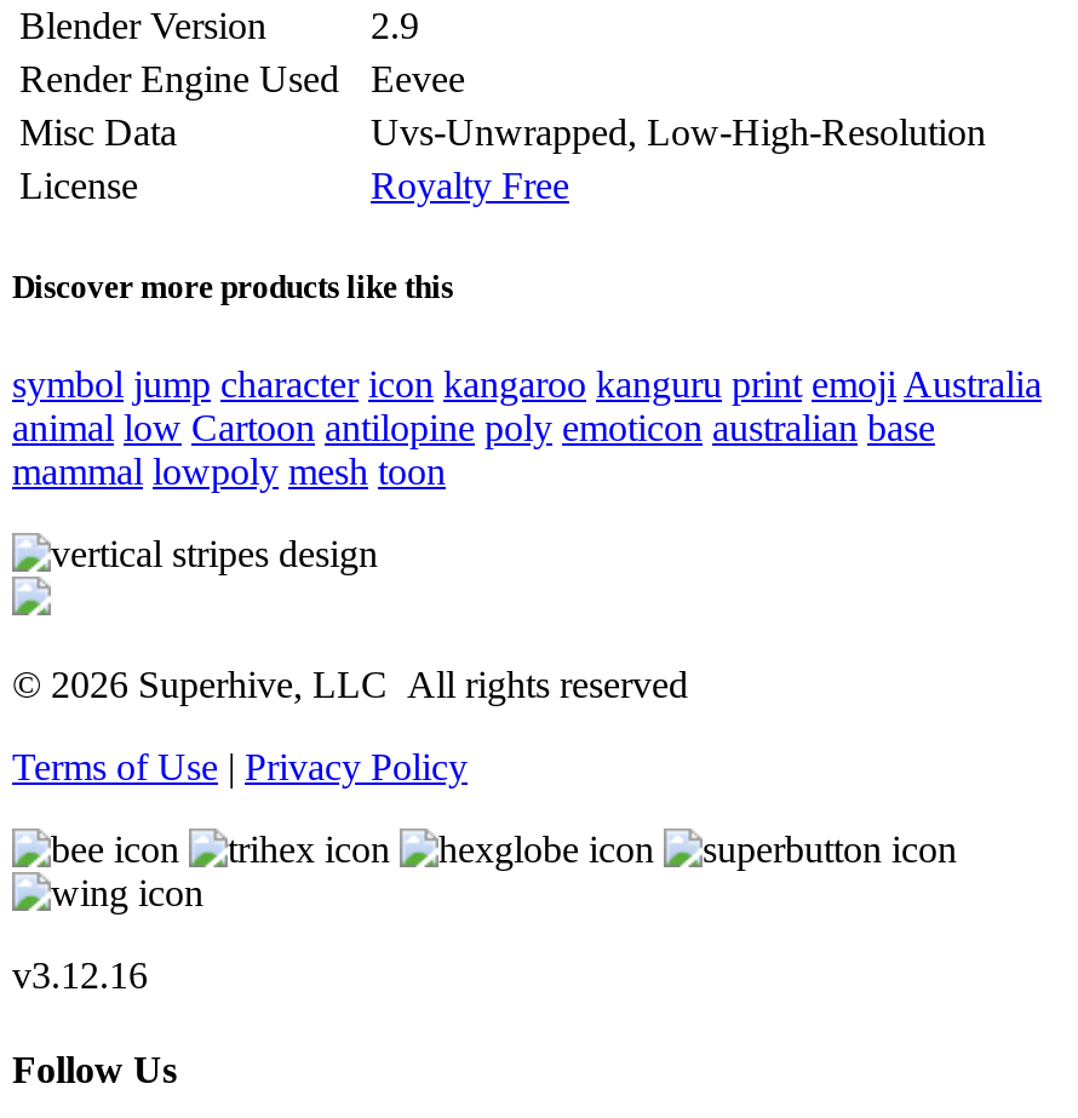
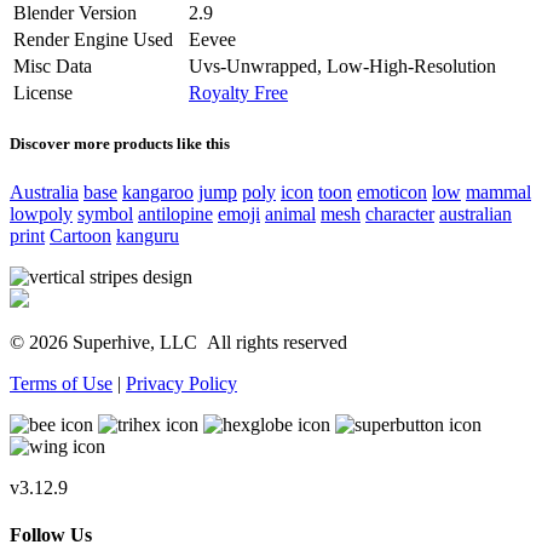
- symbol jump character icon kangaroo kanguru print emoji Australia
- animal low Cartoon antilopine poly emoticon australian base
- mammal lowpoly mesh toon
+ Australia base kangaroo jump poly icon toon emoticon low mammal
+ lowpoly symbol antilopine emoji animal mesh character australian
+ print Cartoon kanguru

- v3.12.16
+ v3.12.9
